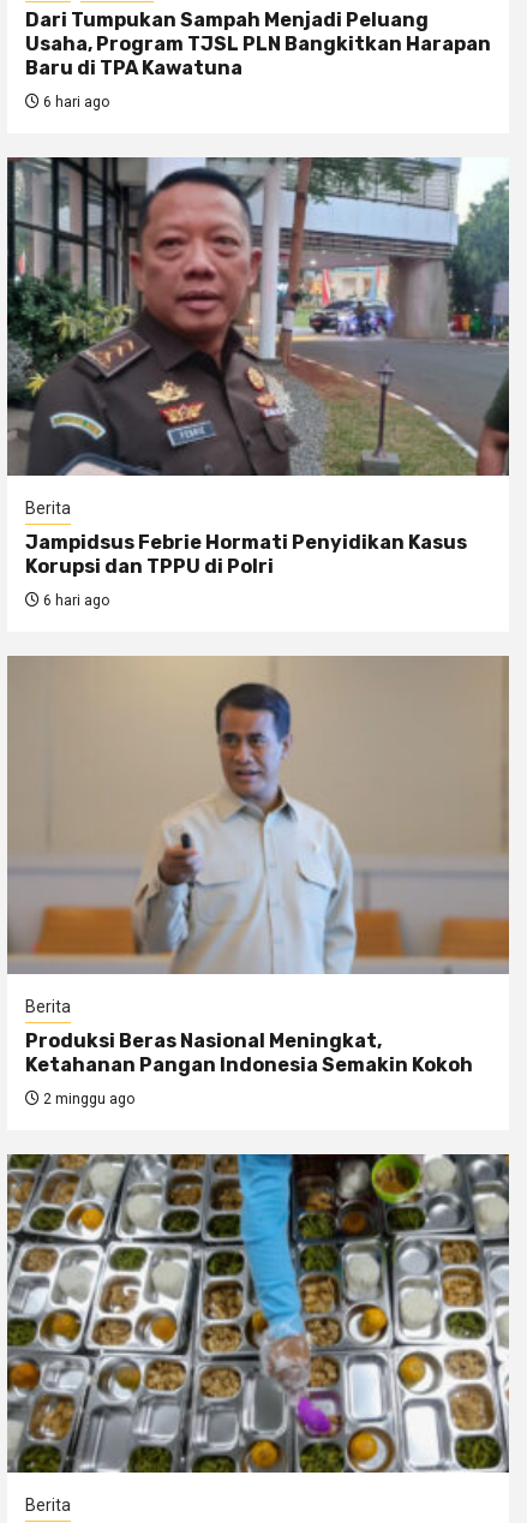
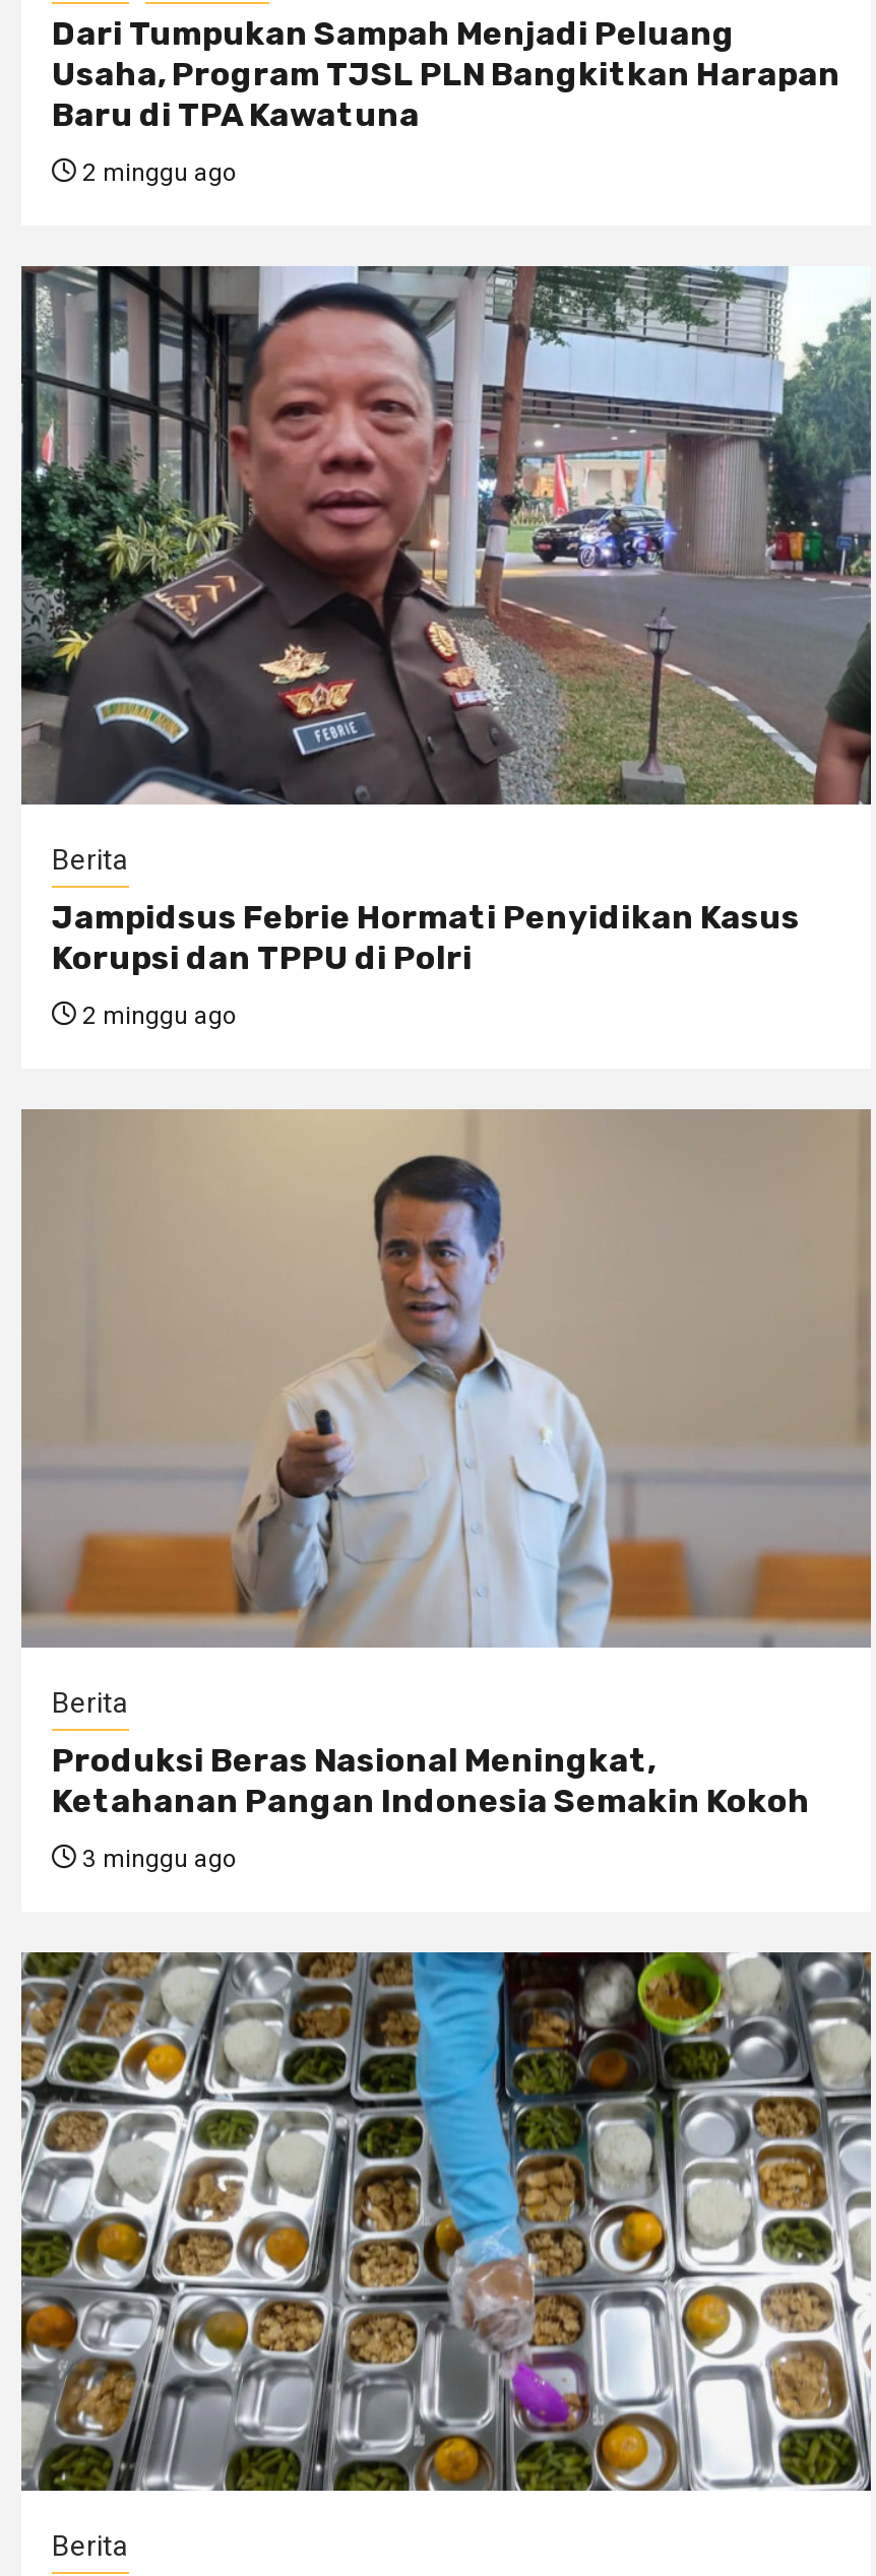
- 6 hari ago
+ 2 minggu ago

- 6 hari ago
+ 2 minggu ago

- 2 minggu ago
+ 3 minggu ago
